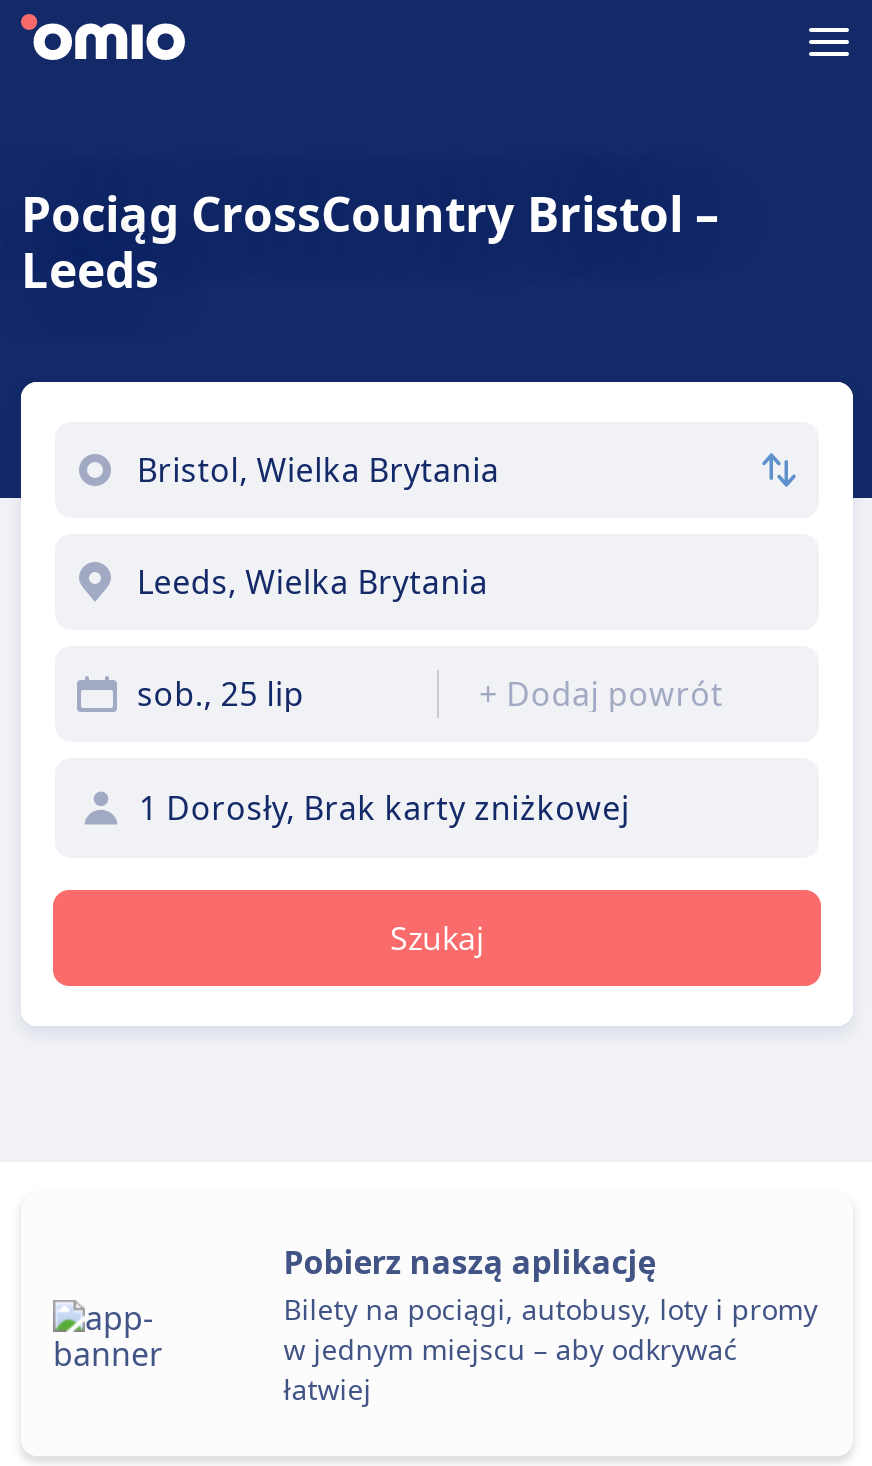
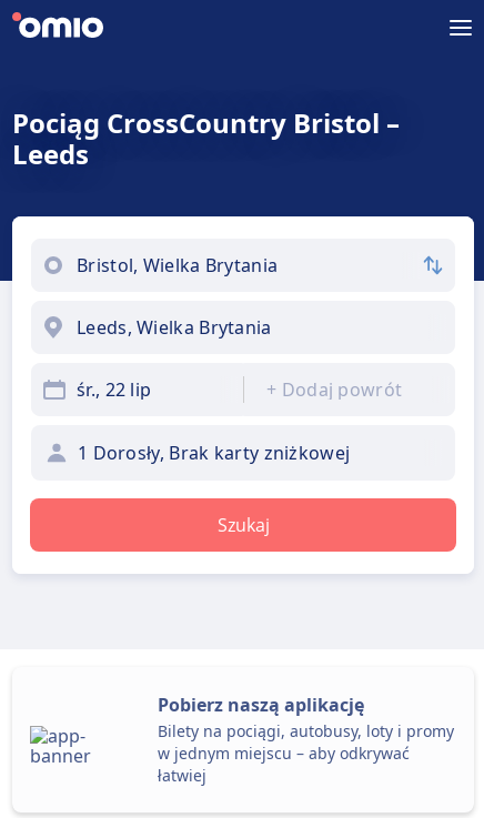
- sob., 25 lip
+ śr., 22 lip
